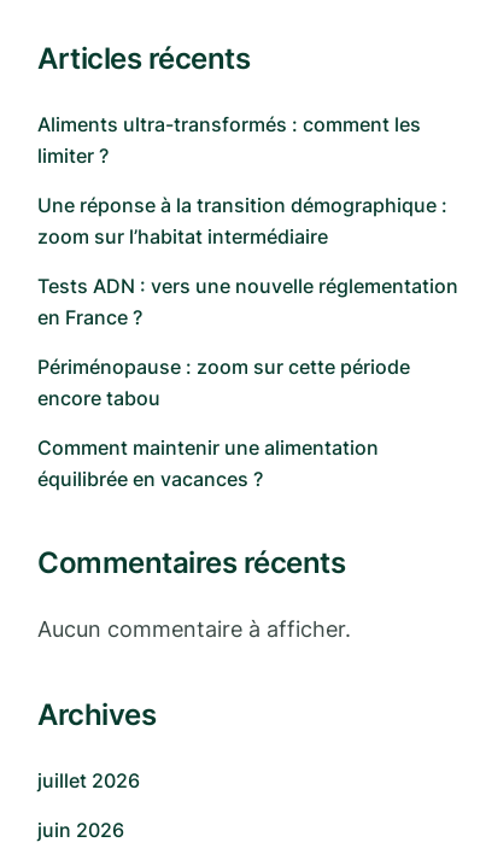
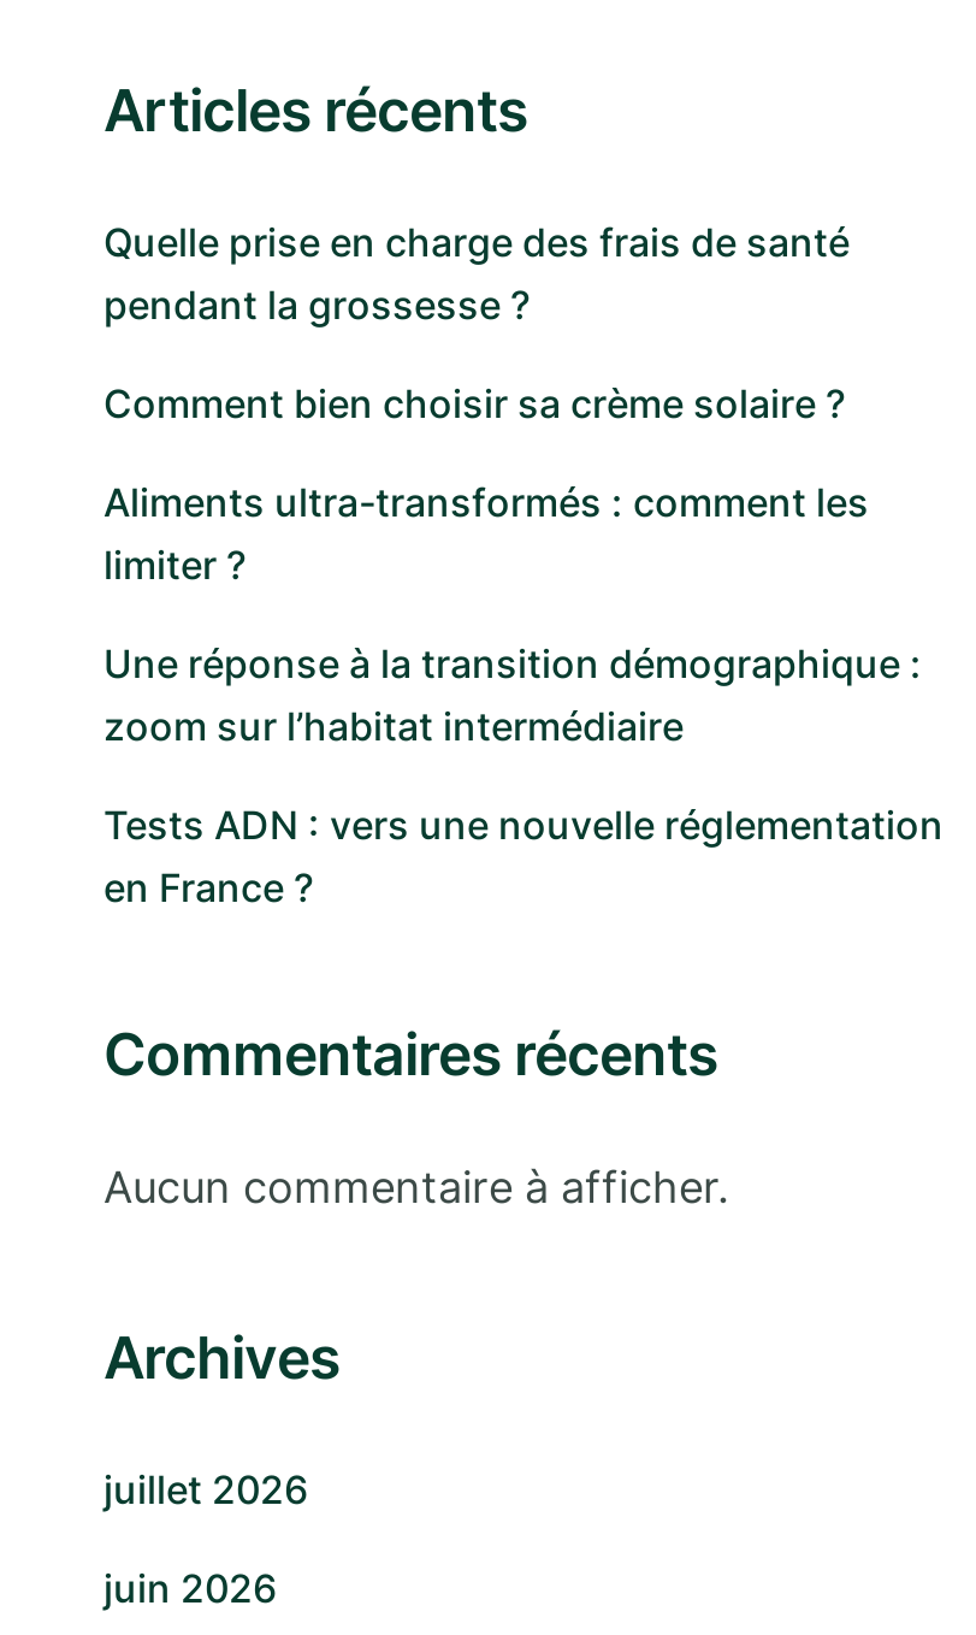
+ Quelle prise en charge des frais de santé
+ pendant la grossesse ?
+ Comment bien choisir sa crème solaire ?

moved down: Aliments ultra-transformés : comment les | limiter ? | Une réponse à la transition démographique : | zoom sur l’habitat intermédiaire | Tests ADN : vers une nouvelle réglementation | en France ?

- Périménopause : zoom sur cette période
- encore tabou
- Comment maintenir une alimentation
- équilibrée en vacances ?
